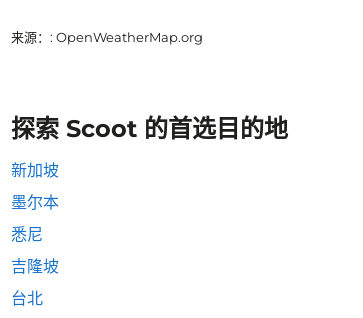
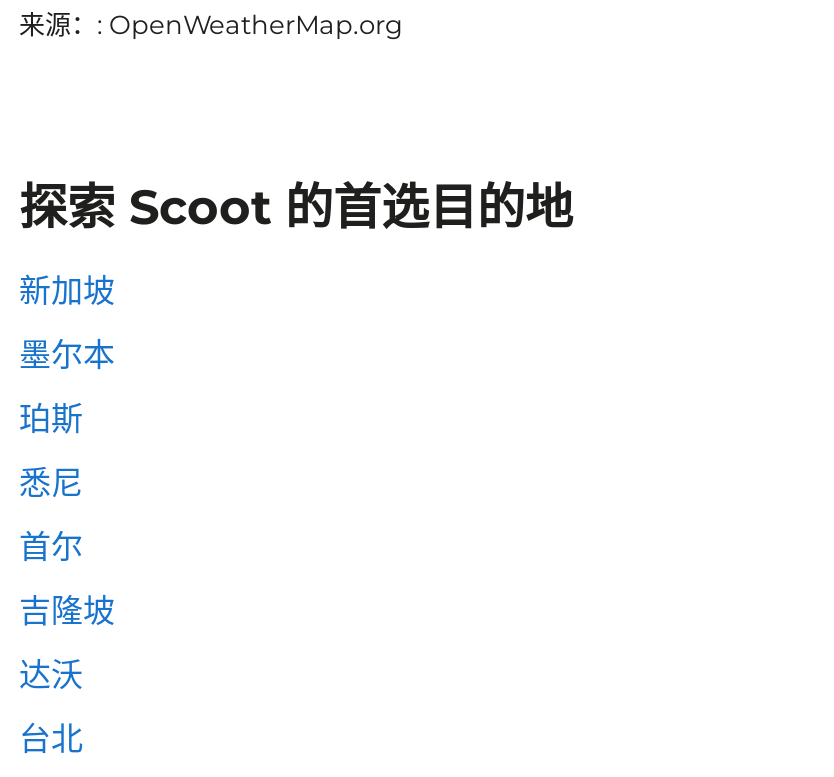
+ 珀斯

+ 首尔

+ 达沃
